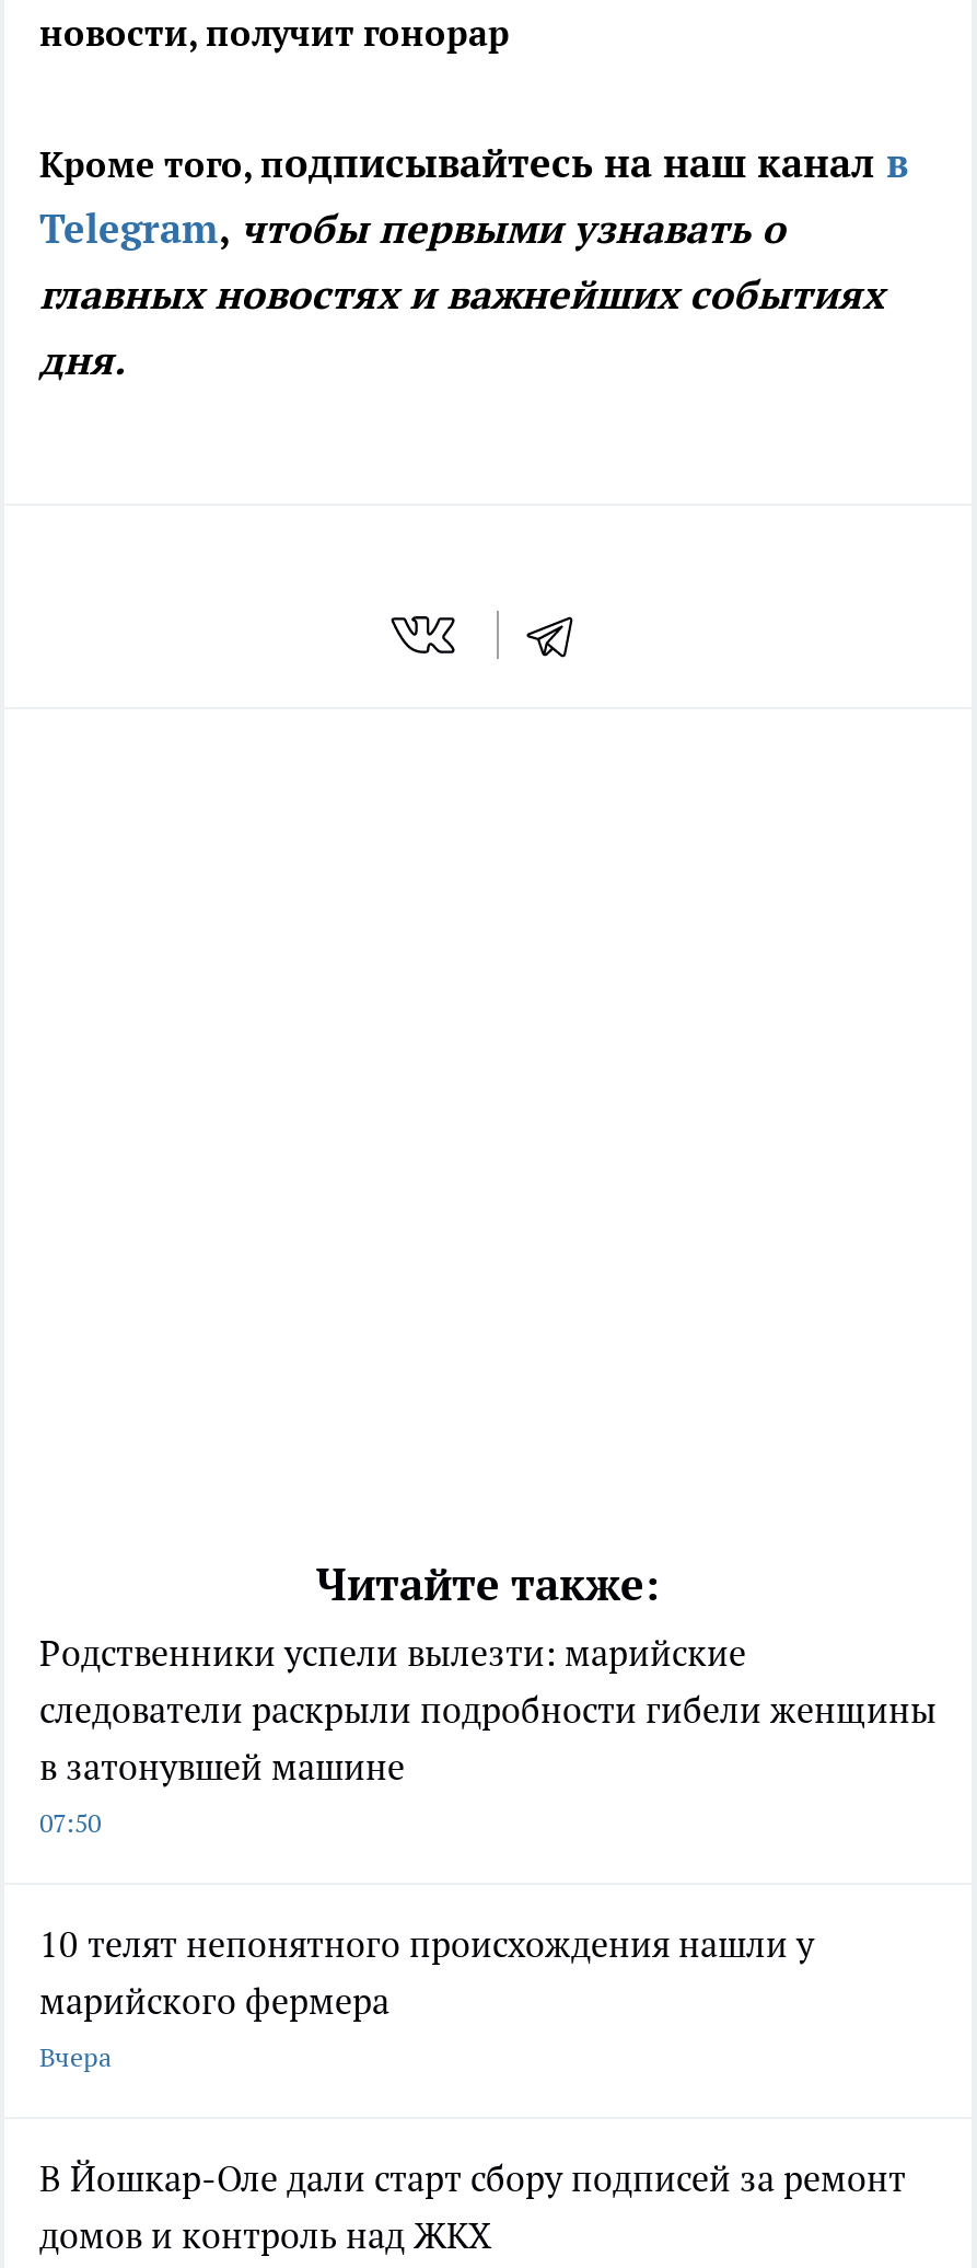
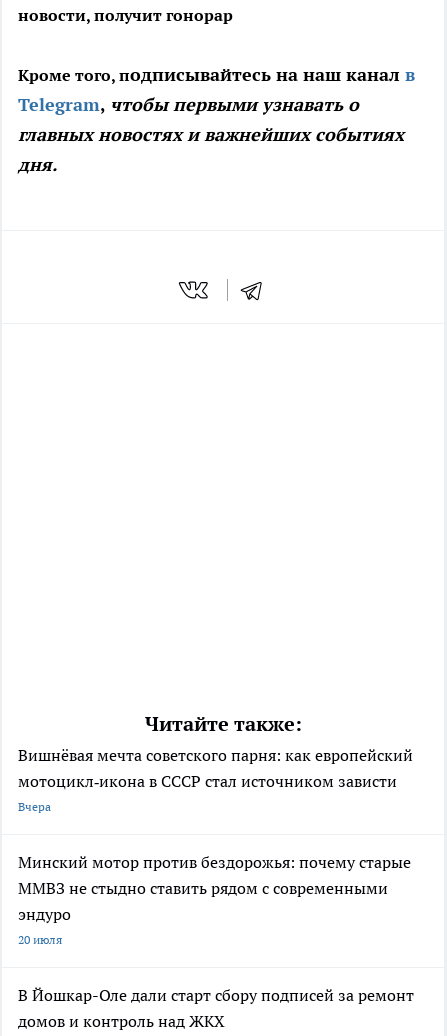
- Родственники успели вылезти: марийские
- следователи раскрыли подробности гибели женщины
- в затонувшей машине
- 07:50
- 10 телят непонятного происхождения нашли у
- марийского фермера
+ Вишнёвая мечта советского парня: как европейский
+ мотоцикл‑икона в СССР стал источником зависти

moved up: Вчера

+ Минский мотор против бездорожья: почему старые
+ ММВЗ не стыдно ставить рядом с современными
+ эндуро
+ 20 июля
